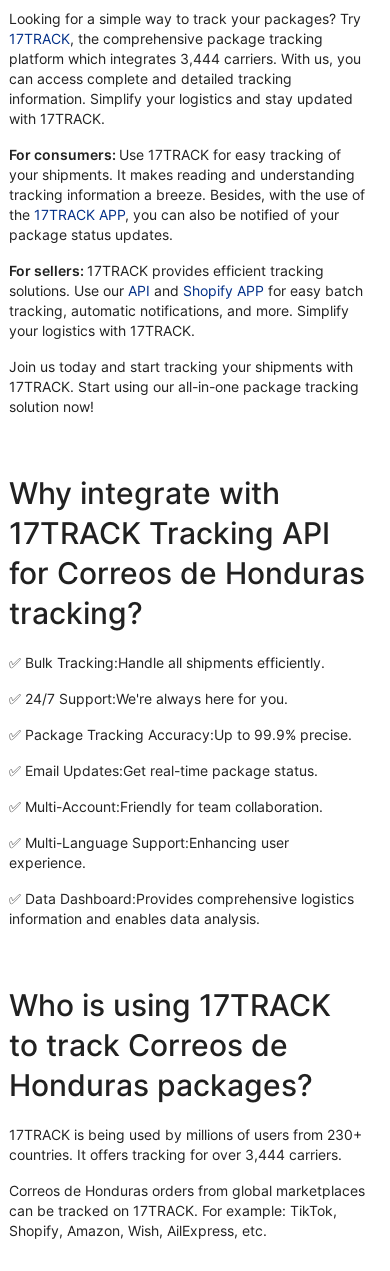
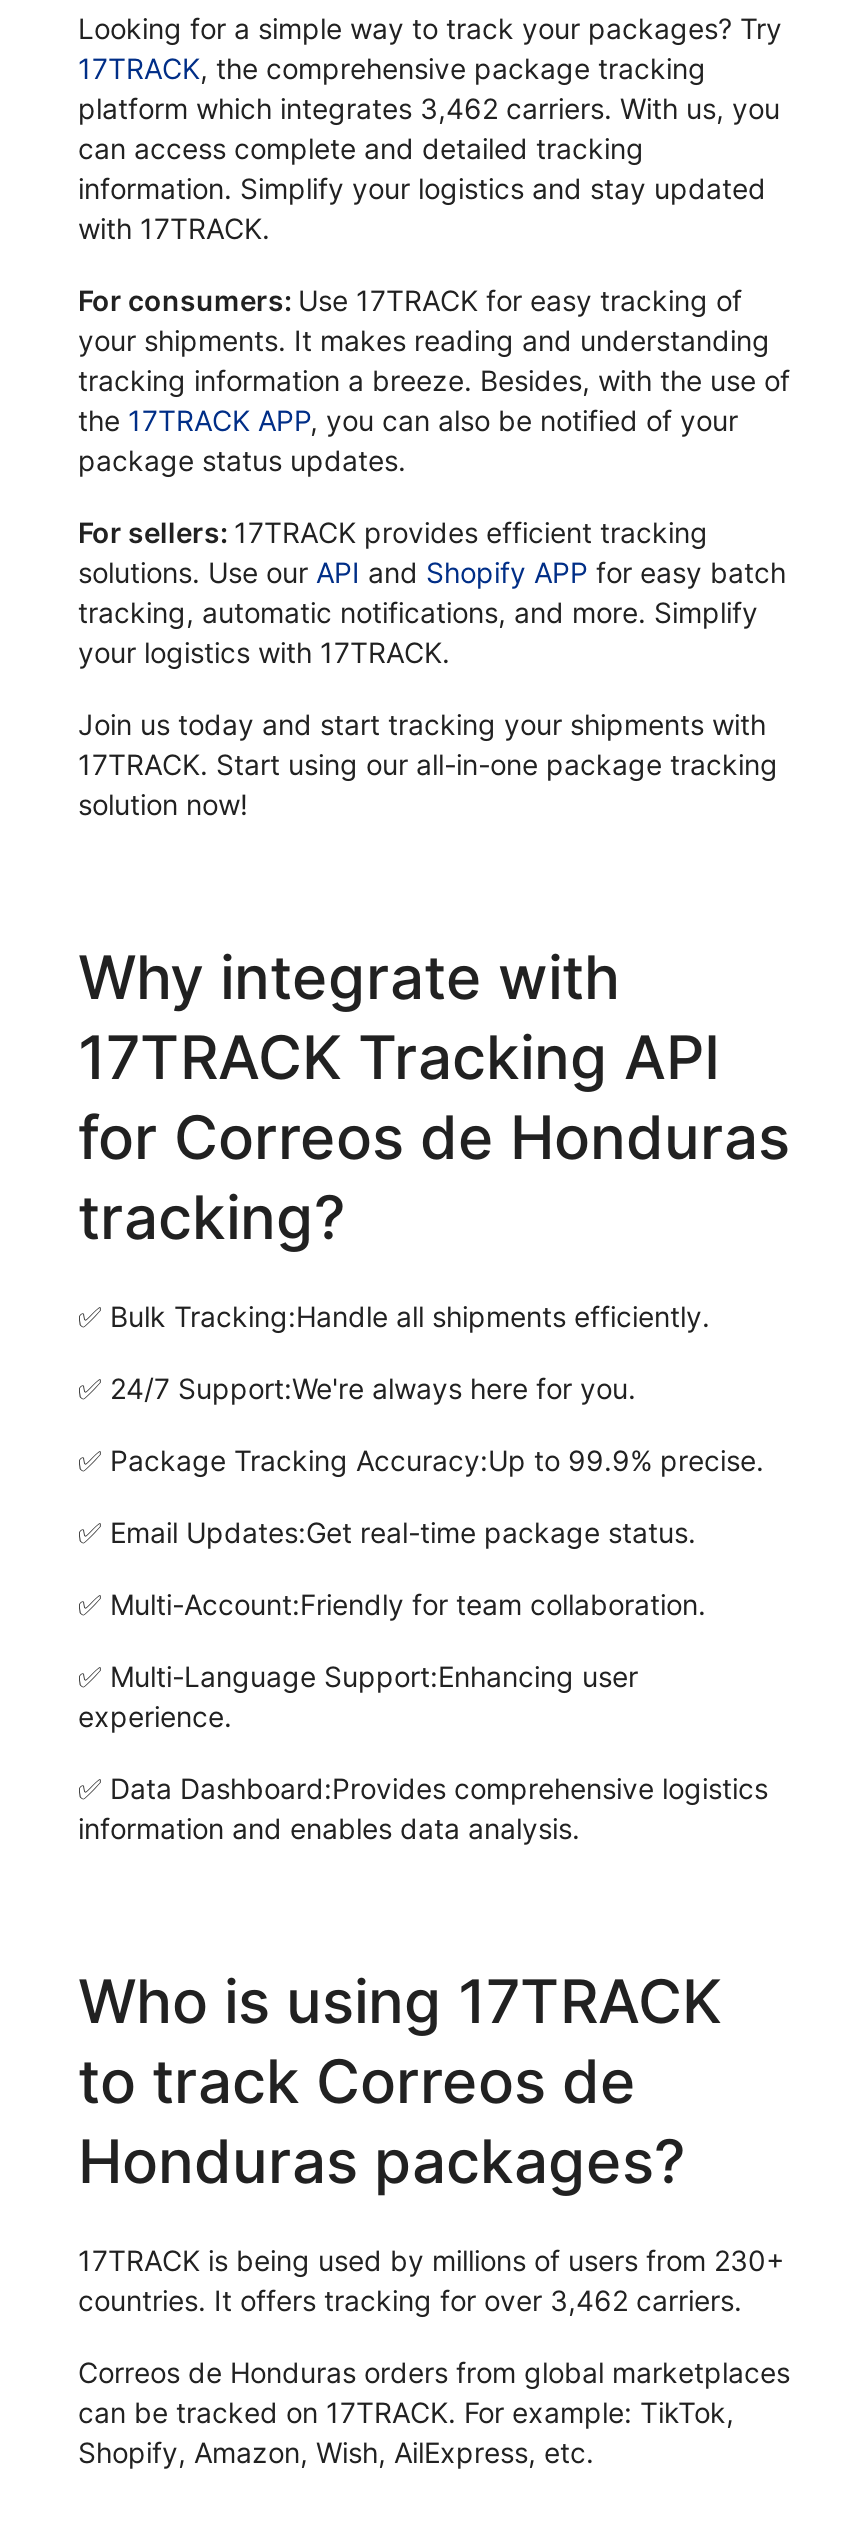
- platform which integrates 3,444 carriers. With us, you
+ platform which integrates 3,462 carriers. With us, you

- countries. It offers tracking for over 3,444 carriers.
+ countries. It offers tracking for over 3,462 carriers.
